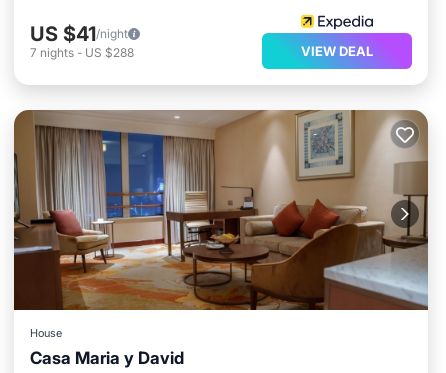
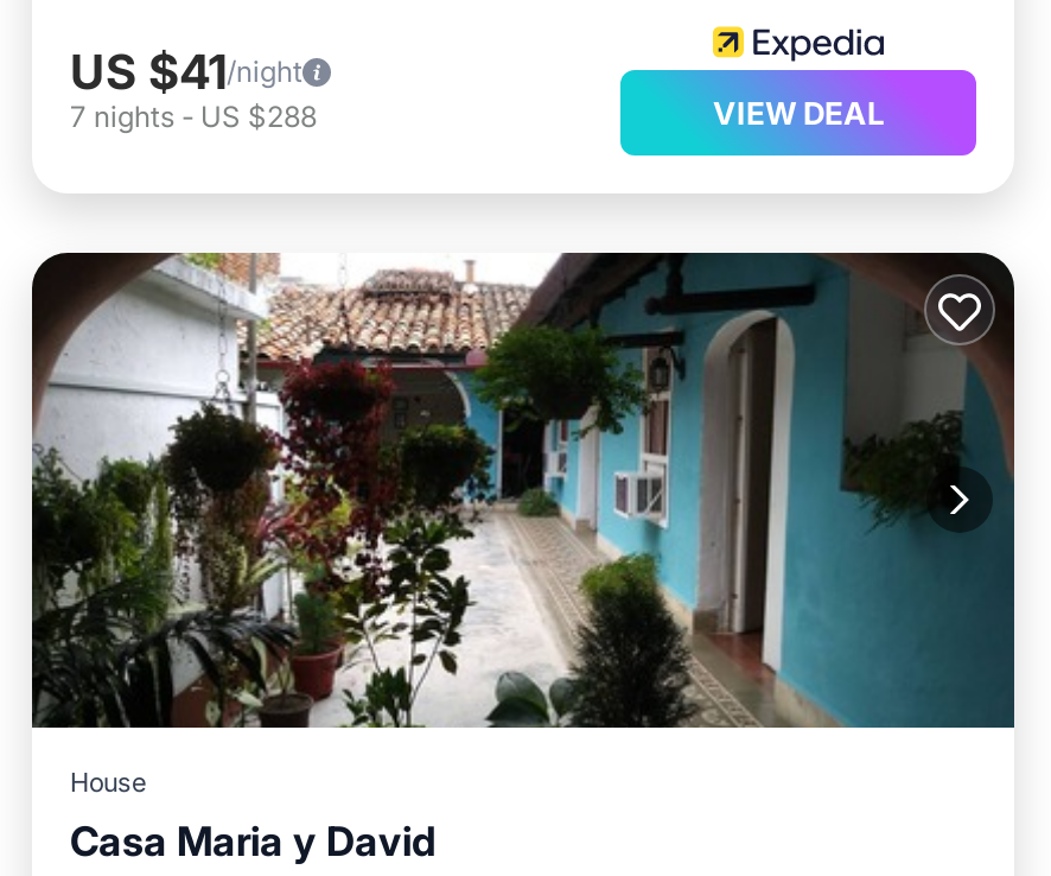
- [image]
+ [image]
